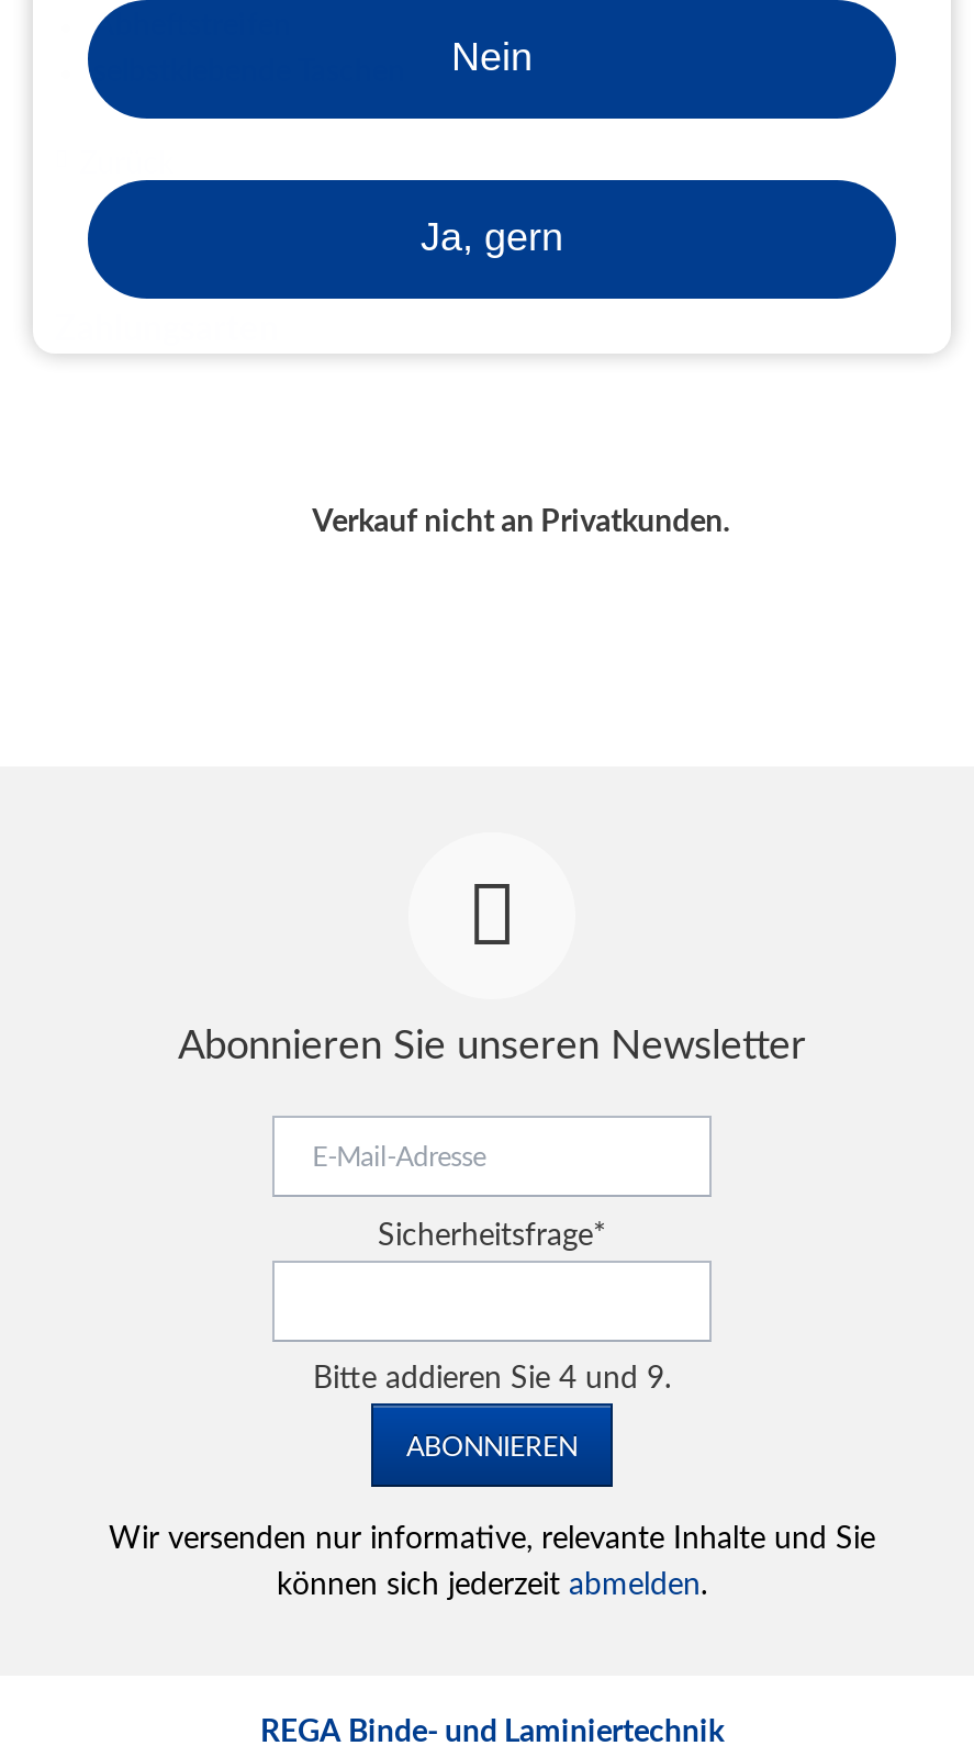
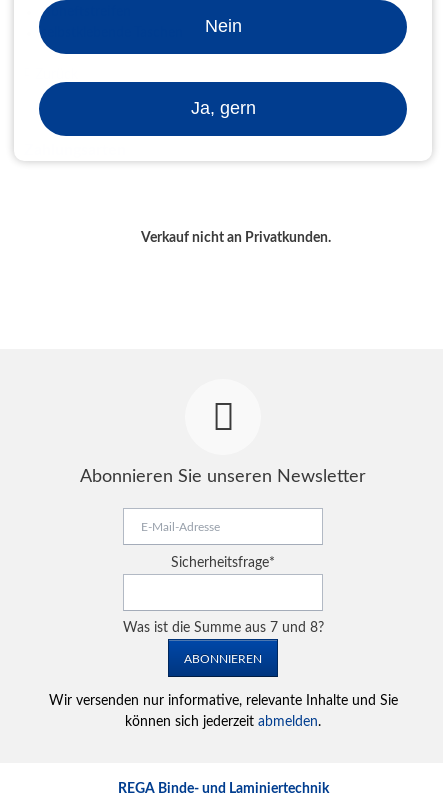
- Bitte addieren Sie 4 und 9.
+ Was ist die Summe aus 7 und 8?
